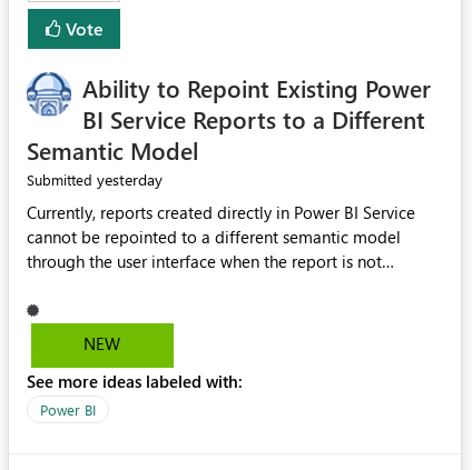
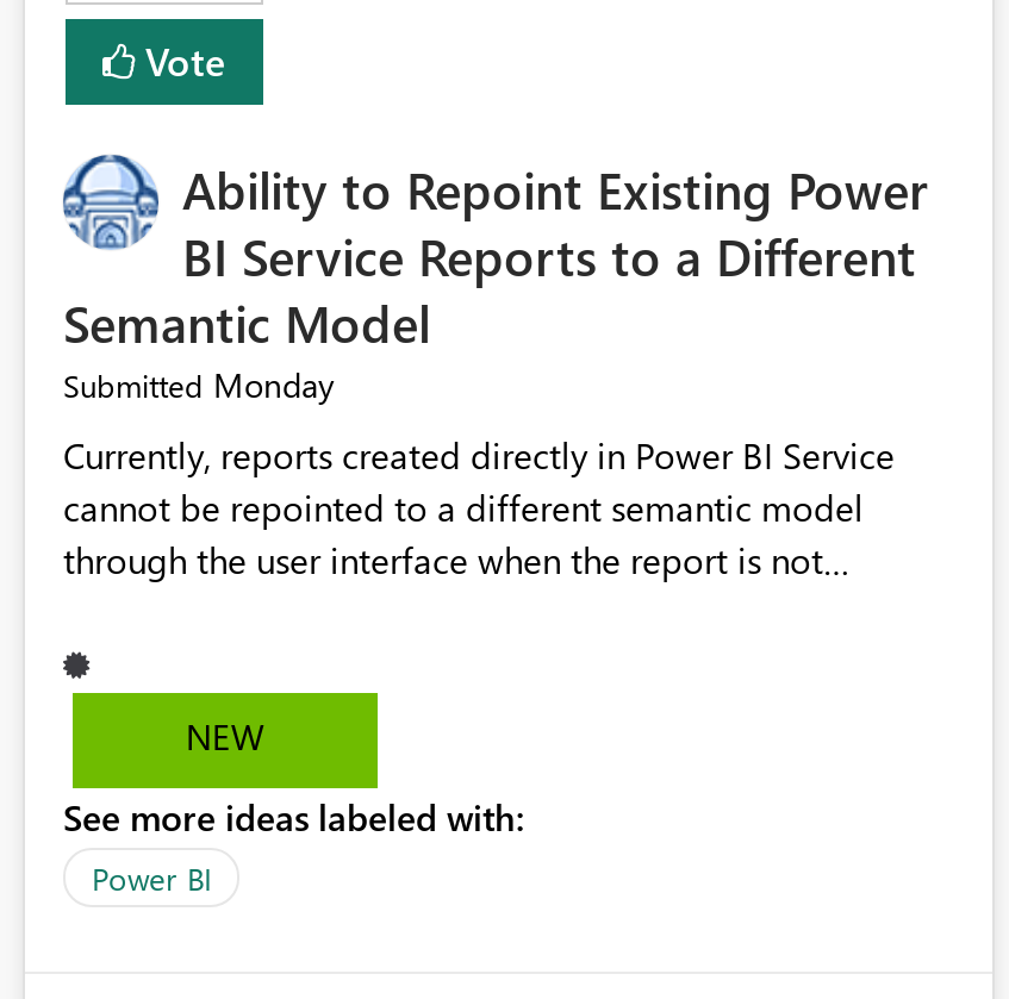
- Submitted yesterday
+ Submitted Monday
